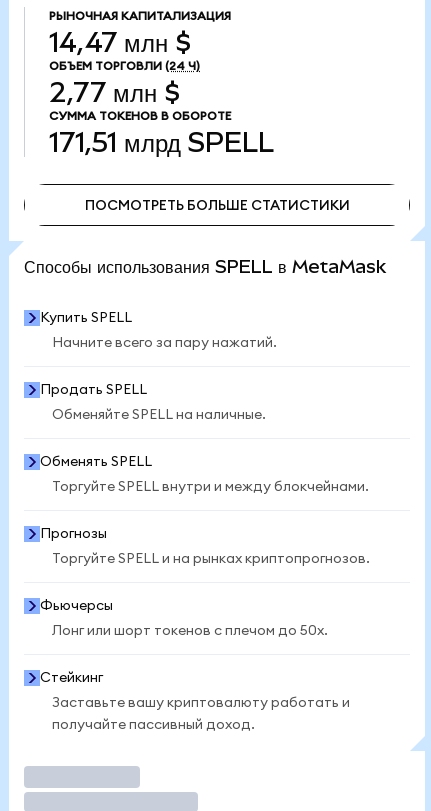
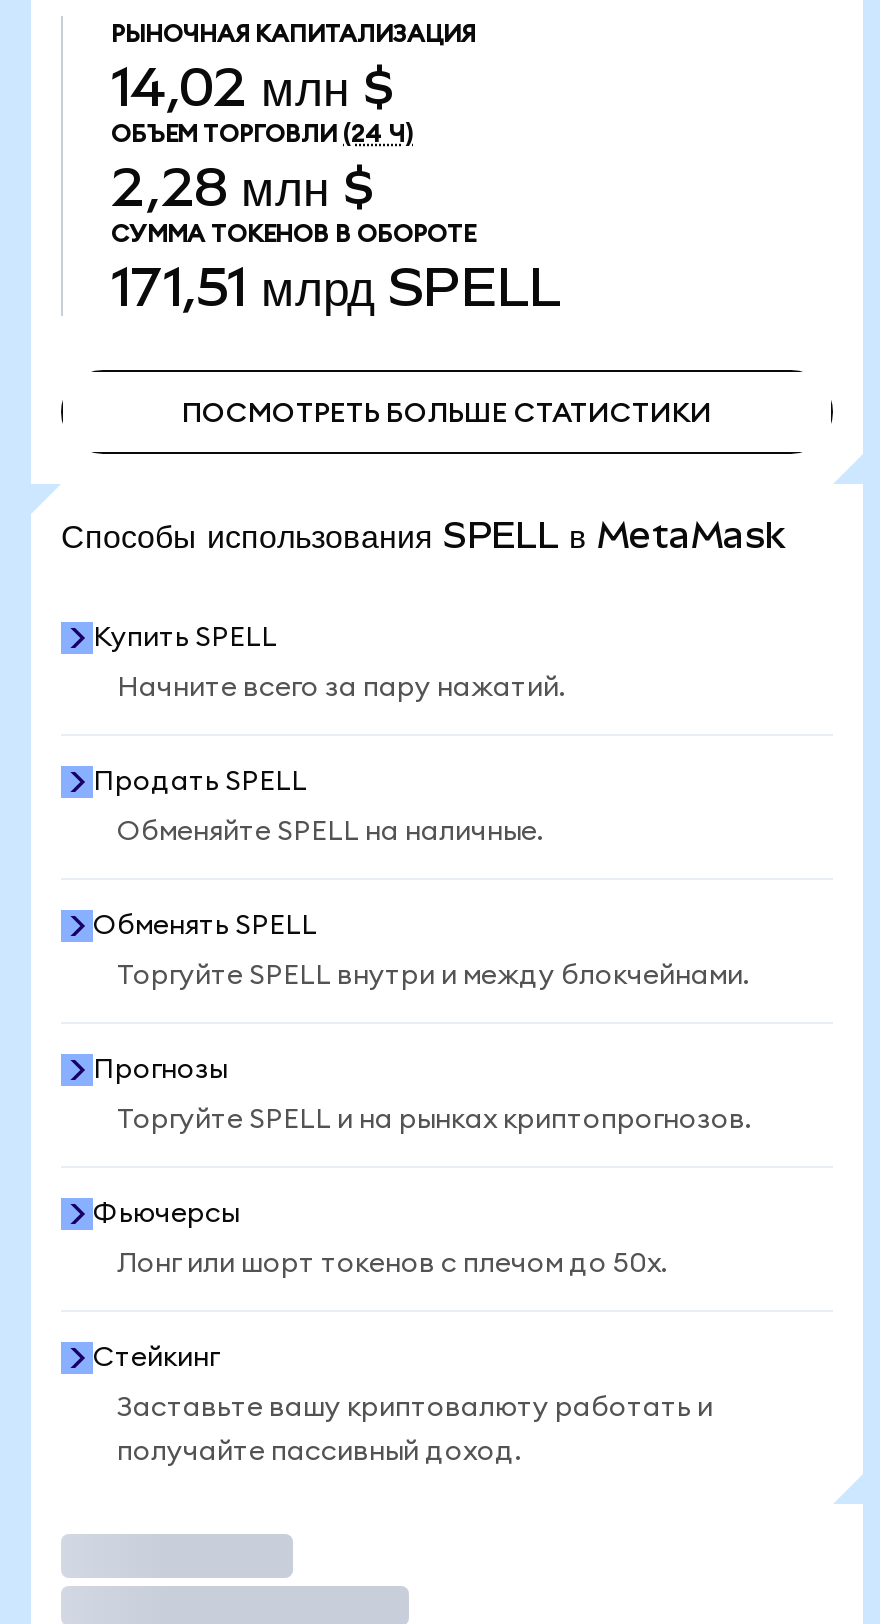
- 14,47 млн $
+ 14,02 млн $

- 2,77 млн $
+ 2,28 млн $
